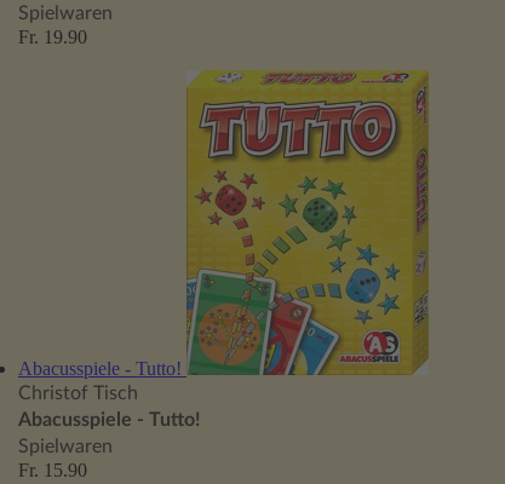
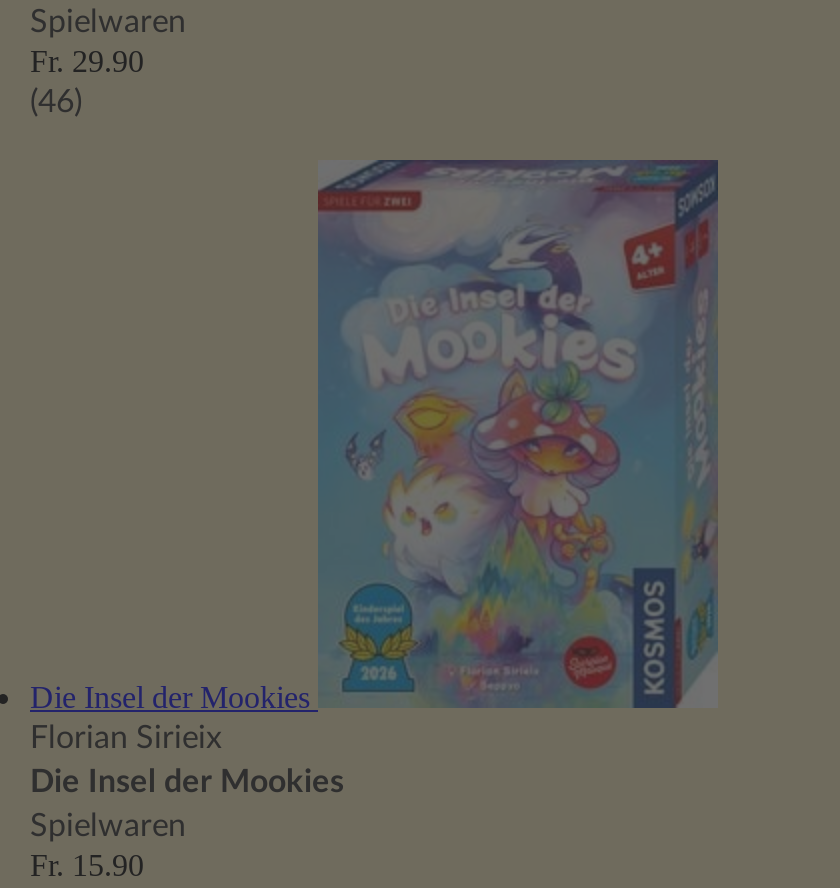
- Fr. 19.90
+ Fr. 29.90
+ (46)

- [image]
- Abacusspiele - Tutto!
- Christof Tisch
- Abacusspiele - Tutto!
+ [image]
+ Die Insel der Mookies
+ Florian Sirieix
+ Die Insel der Mookies
